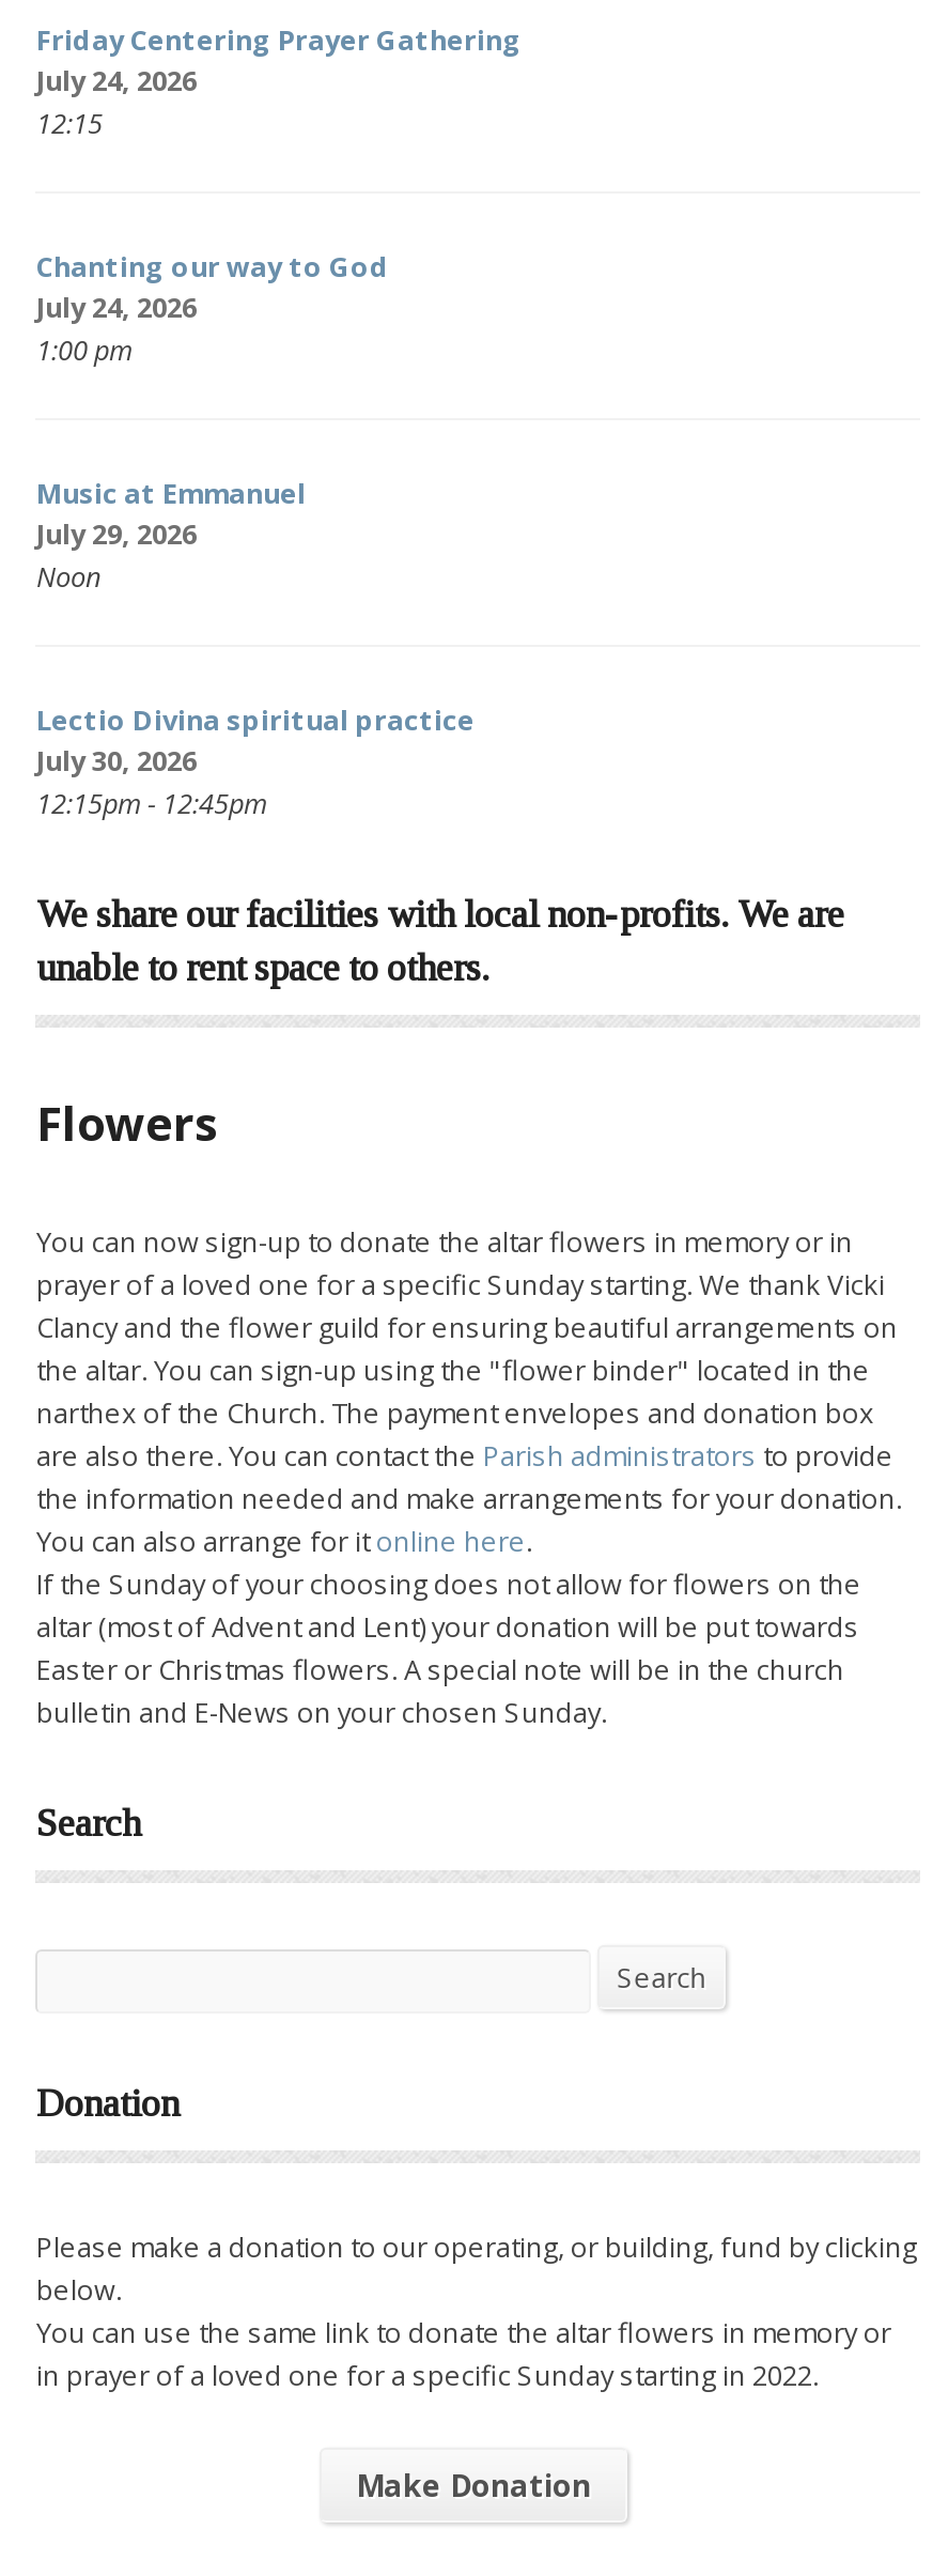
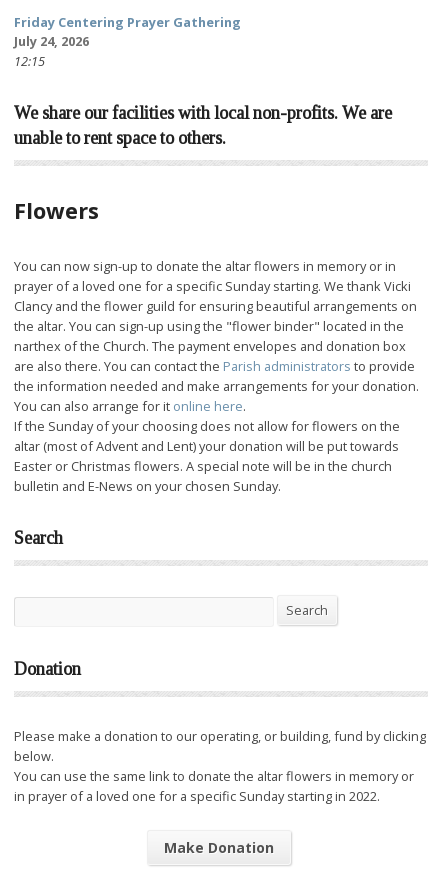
- Chanting our way to God
- July 24, 2026
- 1:00 pm

- Music at Emmanuel
- July 29, 2026
- Noon

- Lectio Divina spiritual practice
- July 30, 2026
- 12:15pm - 12:45pm
